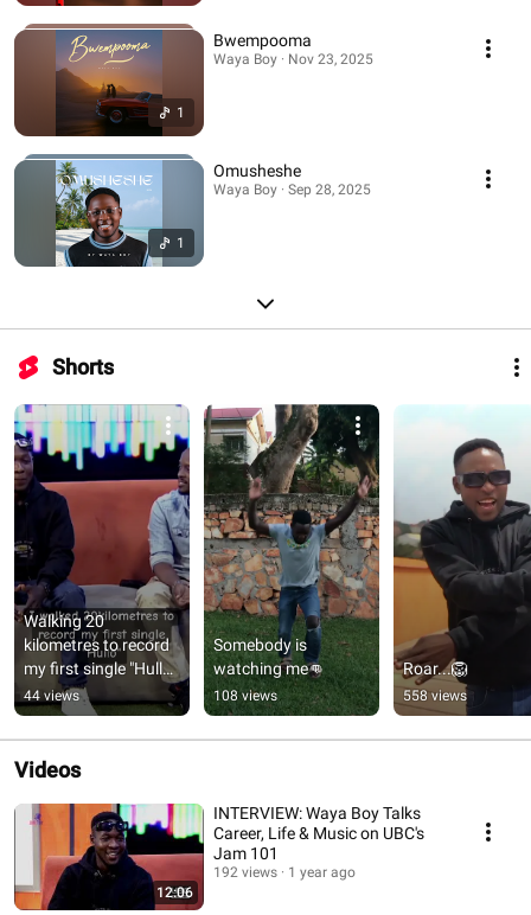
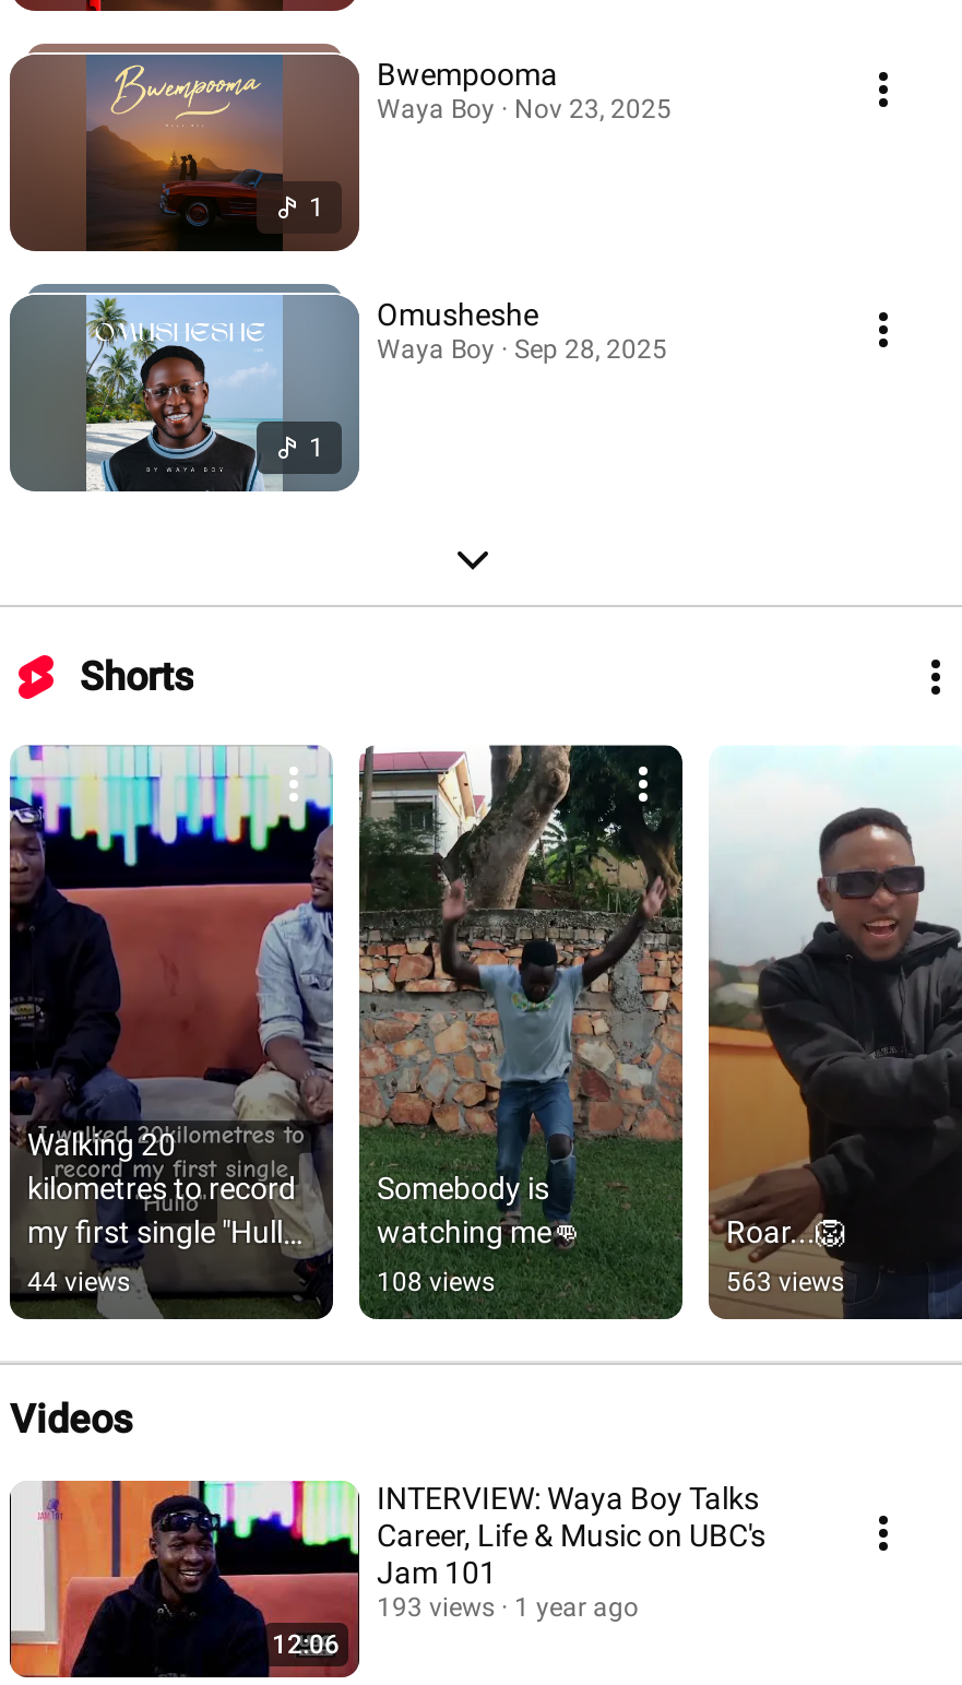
- 558 views
+ 563 views

- 192 views 1 year ago
+ 193 views 1 year ago
